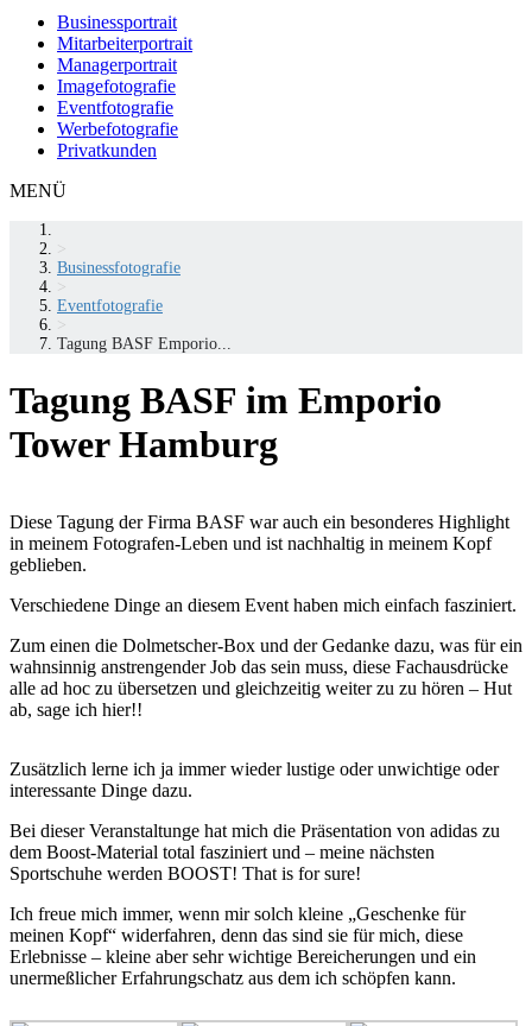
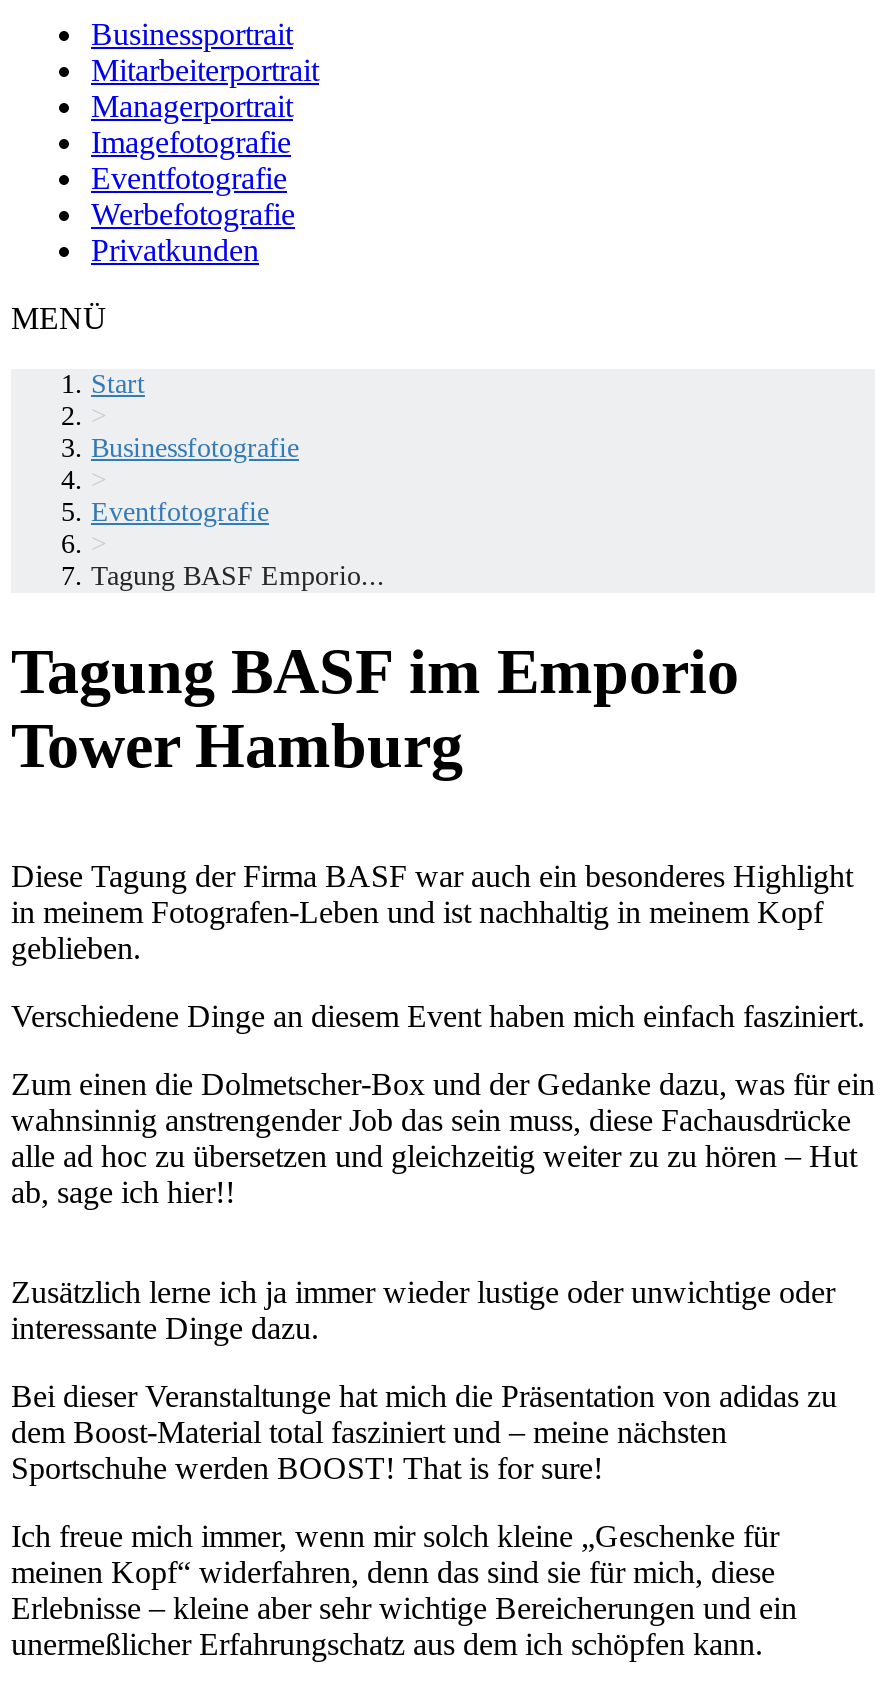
+ Start
